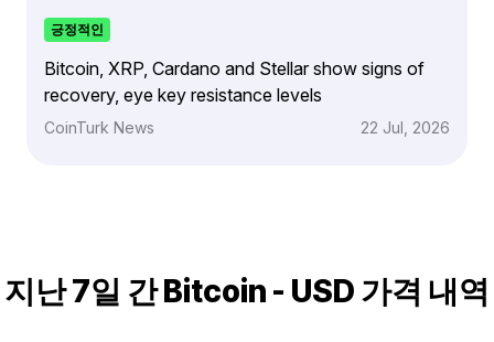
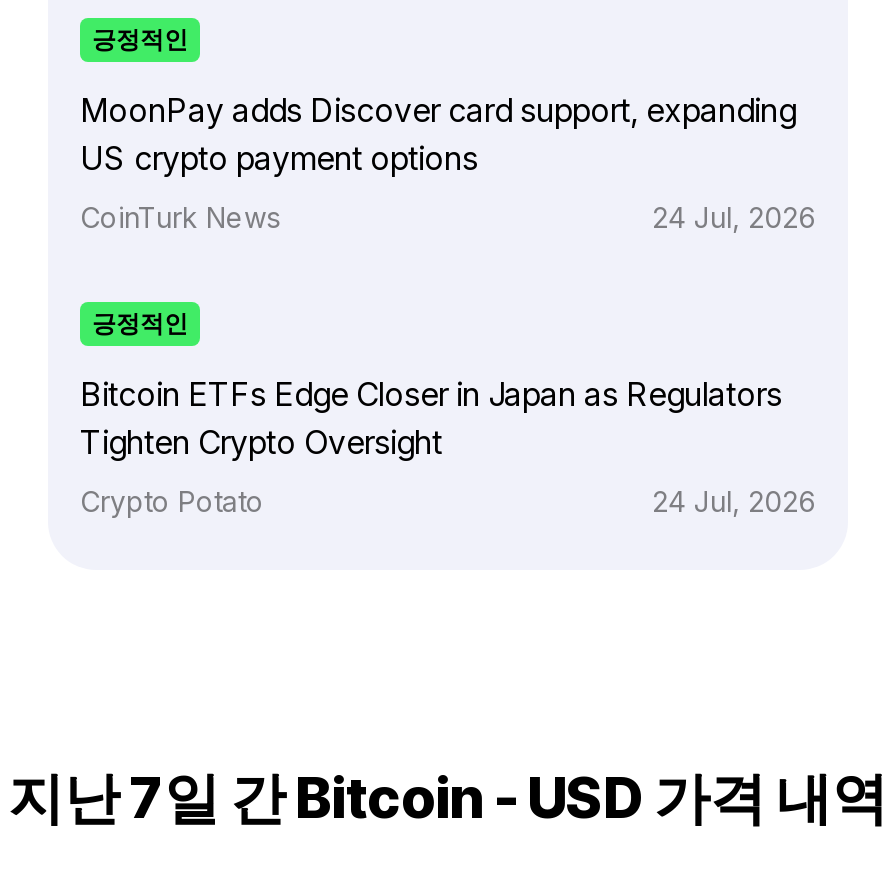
- Bitcoin, XRP, Cardano and Stellar show signs of
- recovery, eye key resistance levels
+ MoonPay adds Discover card support, expanding
+ US crypto payment options

- 22 Jul, 2026
+ 24 Jul, 2026
+ 긍정적인
+ Bitcoin ETFs Edge Closer in Japan as Regulators
+ Tighten Crypto Oversight
+ Crypto Potato
+ 24 Jul, 2026
